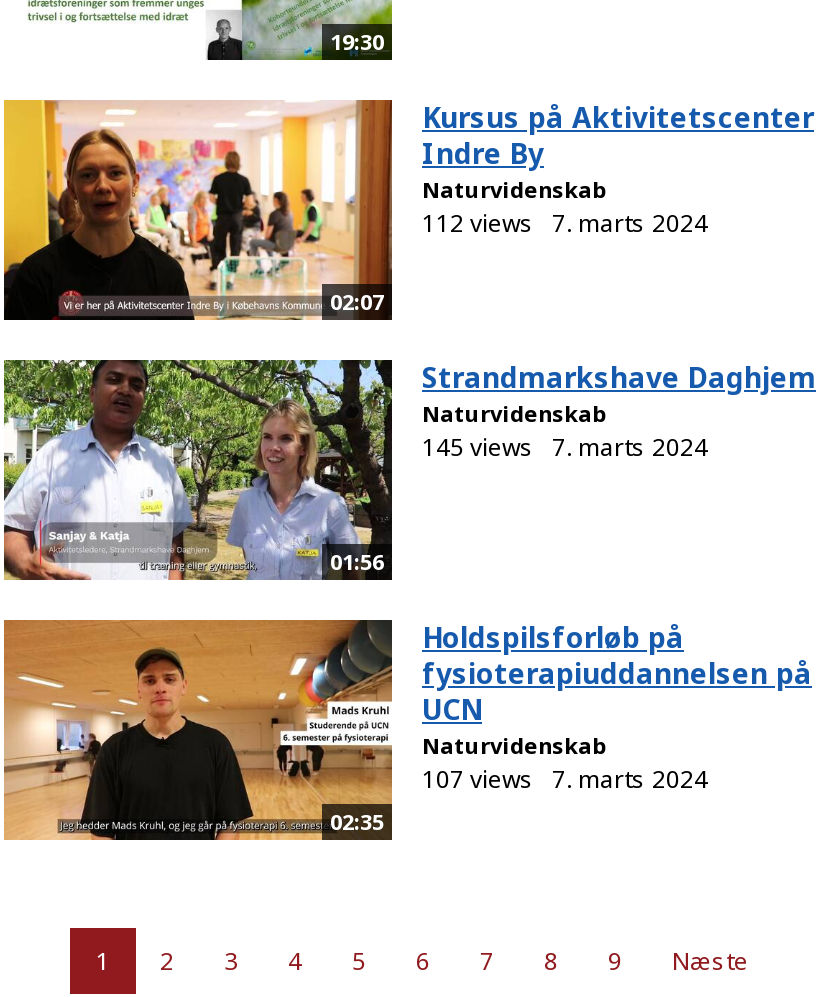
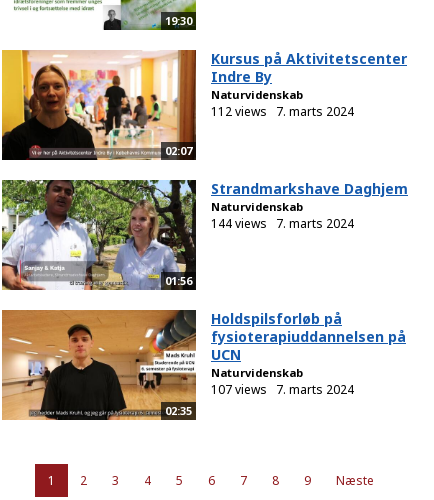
- 145 views 7. marts 2024
+ 144 views 7. marts 2024
